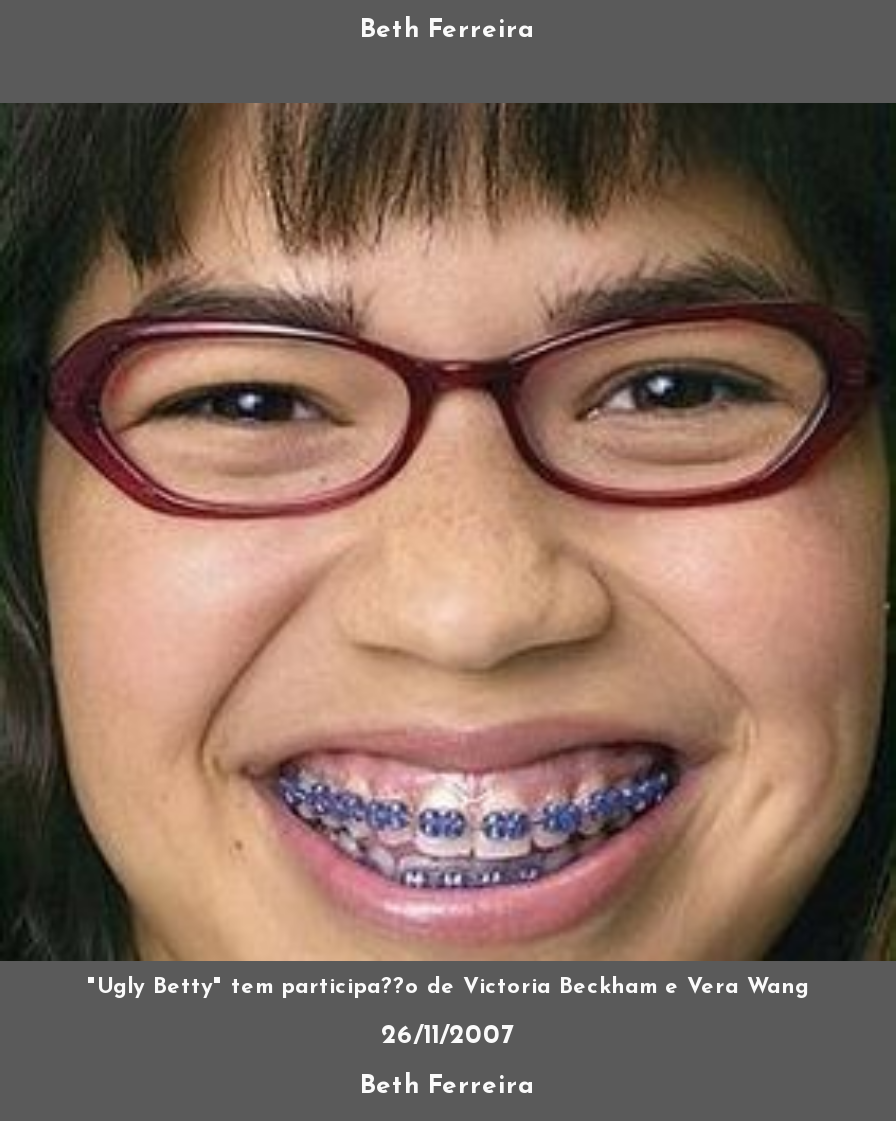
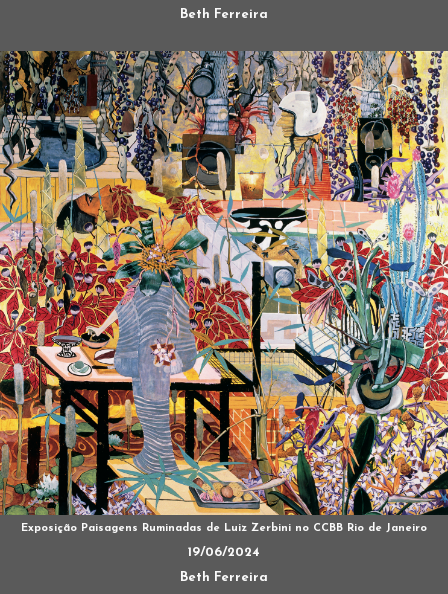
- [image]
- "Ugly Betty" tem participa??o de Victoria Beckham e Vera Wang
+ [image]
+ Exposição Paisagens Ruminadas de Luiz Zerbini no CCBB Rio de Janeiro

- 26/11/2007
+ 19/06/2024
